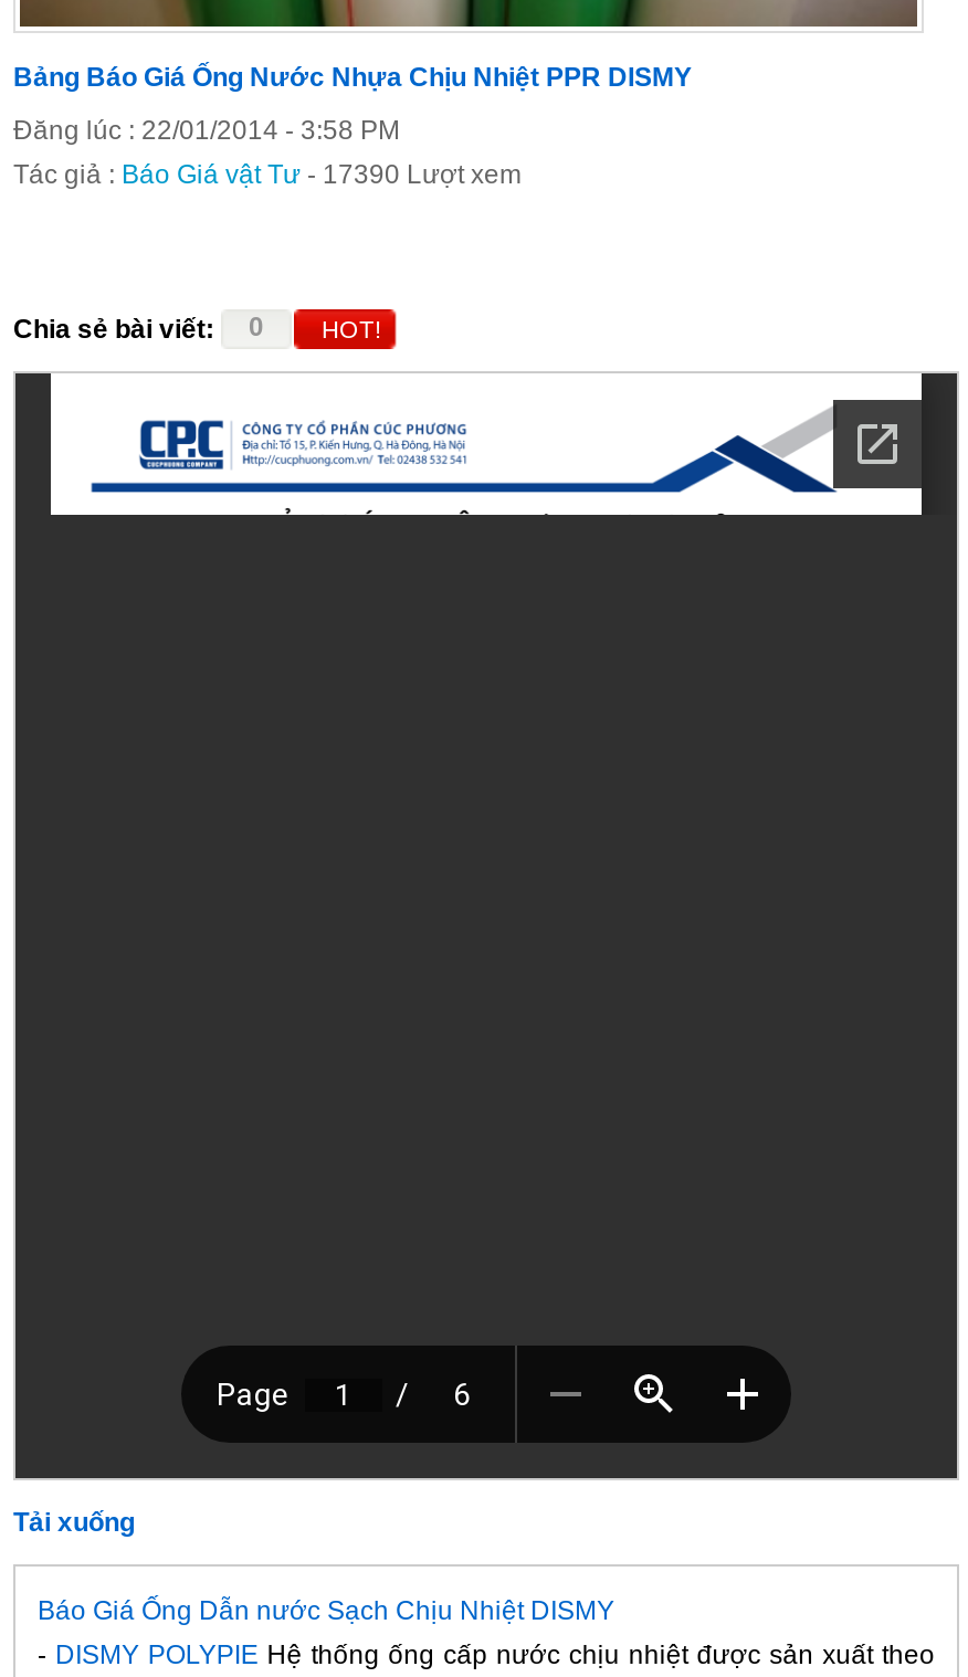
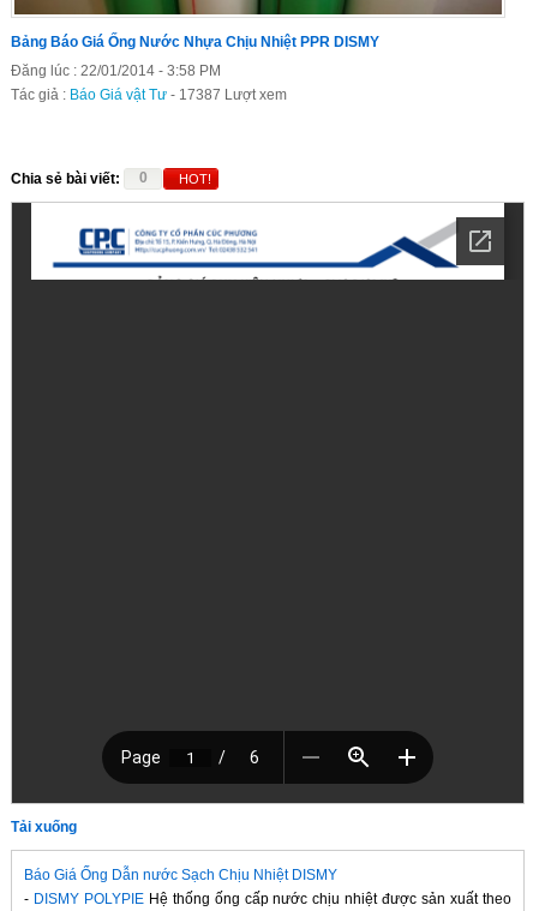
- Tác giả : Báo Giá vật Tư - 17390 Lượt xem
+ Tác giả : Báo Giá vật Tư - 17387 Lượt xem
